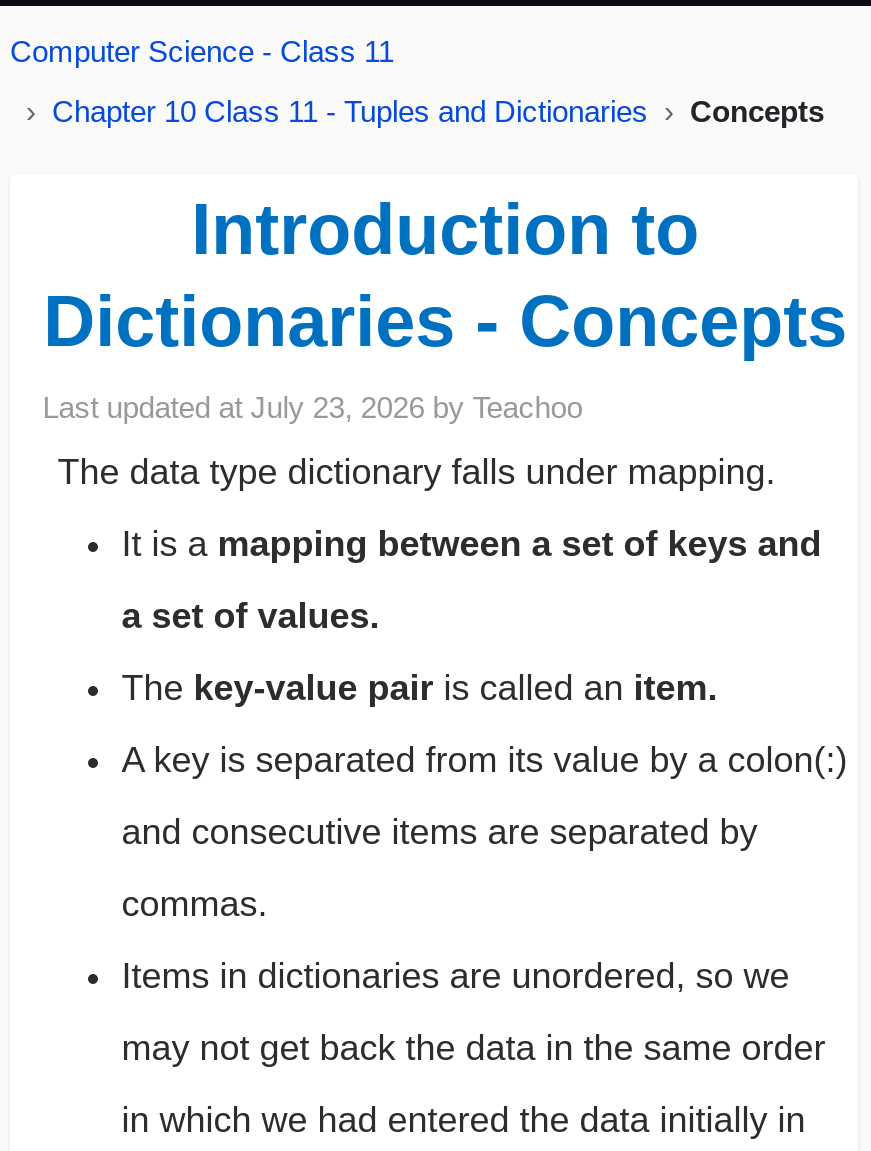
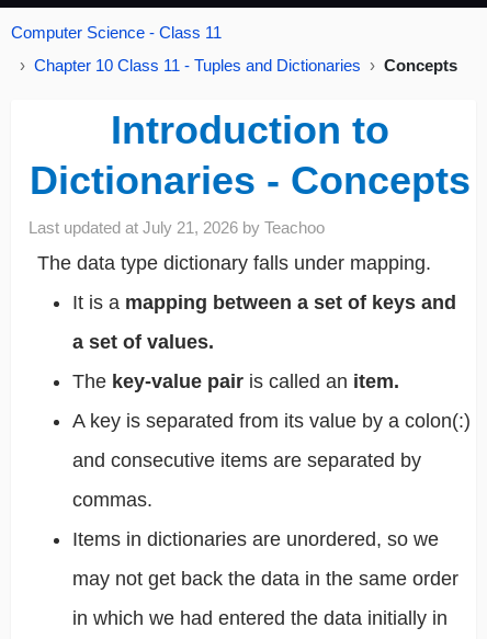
- Last updated at July 23, 2026 by Teachoo
+ Last updated at July 21, 2026 by Teachoo
